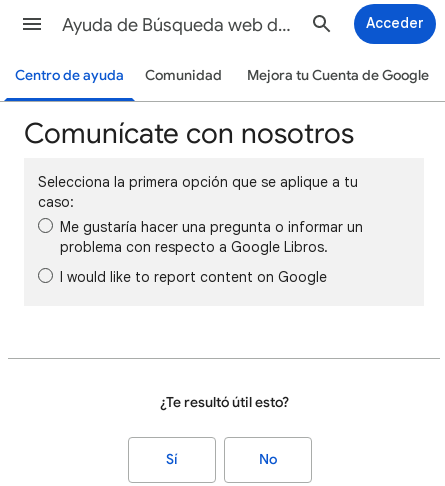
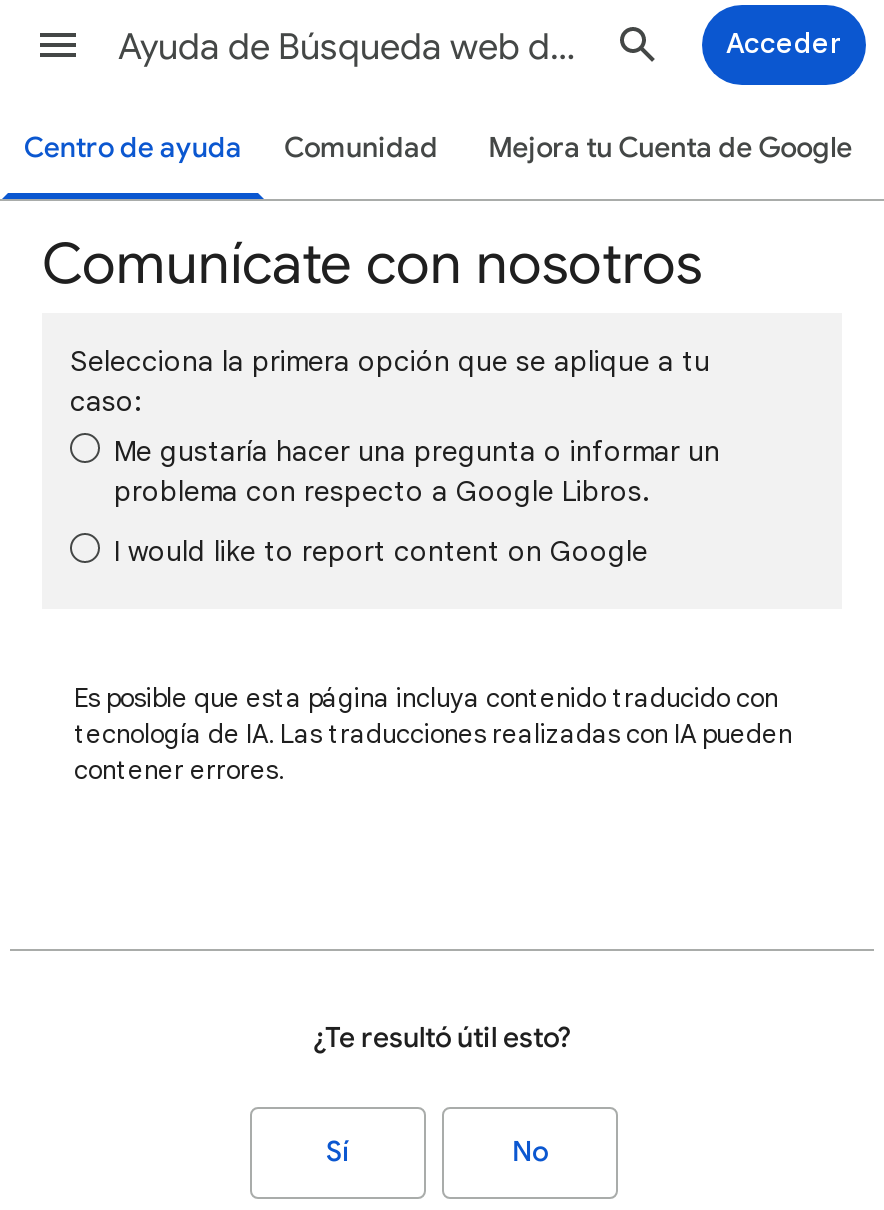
+ Es posible que esta página incluya contenido traducido con
+ tecnología de IA. Las traducciones realizadas con IA pueden
+ contener errores.
